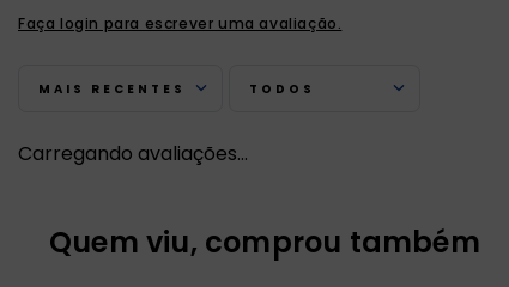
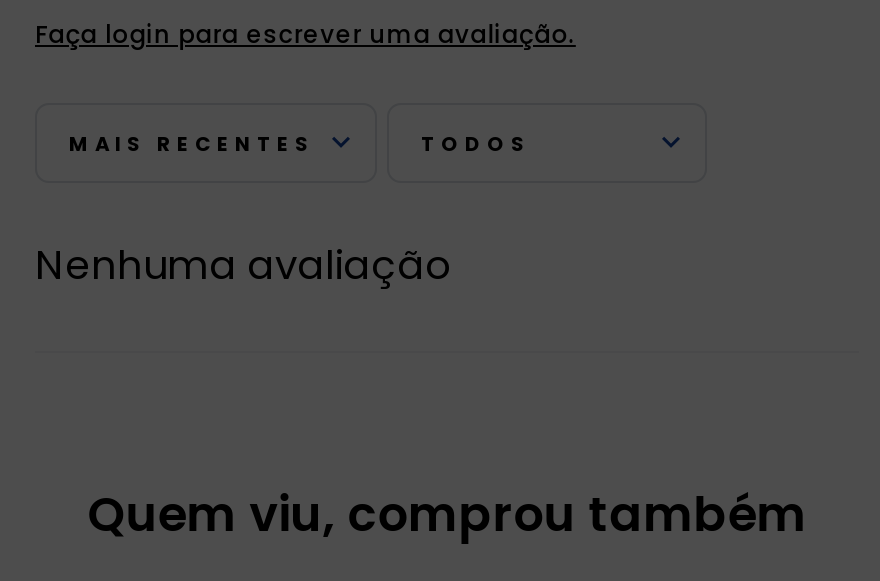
- Carregando avaliações…
+ Nenhuma avaliação
